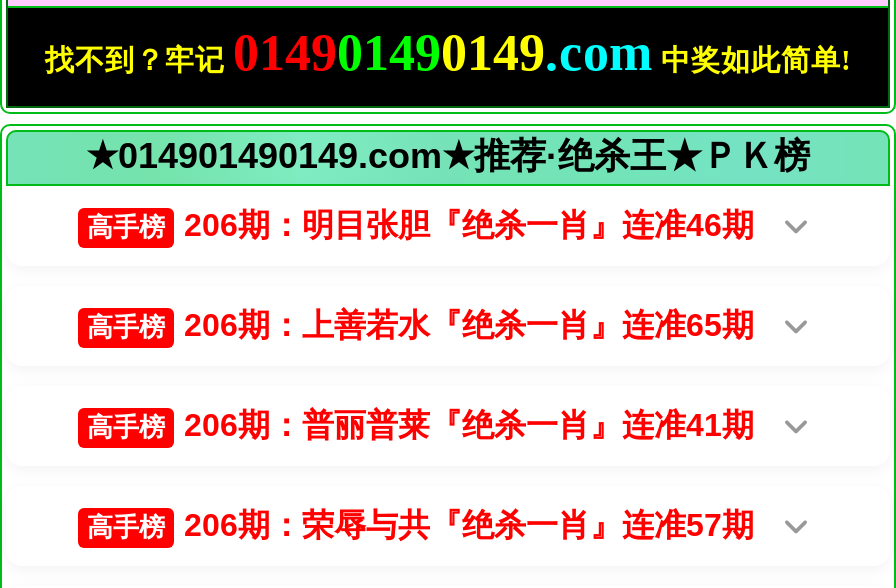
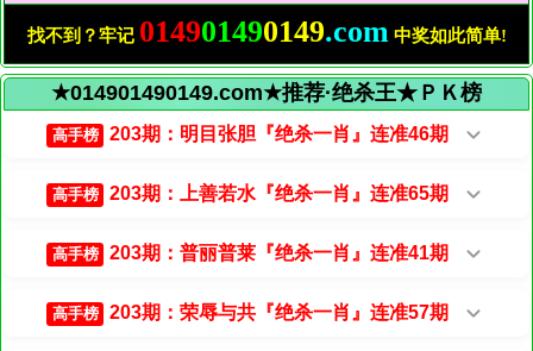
- 206期：明目张胆『绝杀一肖』连准46期
+ 203期：明目张胆『绝杀一肖』连准46期

- 206期：上善若水『绝杀一肖』连准65期
+ 203期：上善若水『绝杀一肖』连准65期

- 206期：普丽普莱『绝杀一肖』连准41期
+ 203期：普丽普莱『绝杀一肖』连准41期

- 206期：荣辱与共『绝杀一肖』连准57期
+ 203期：荣辱与共『绝杀一肖』连准57期
